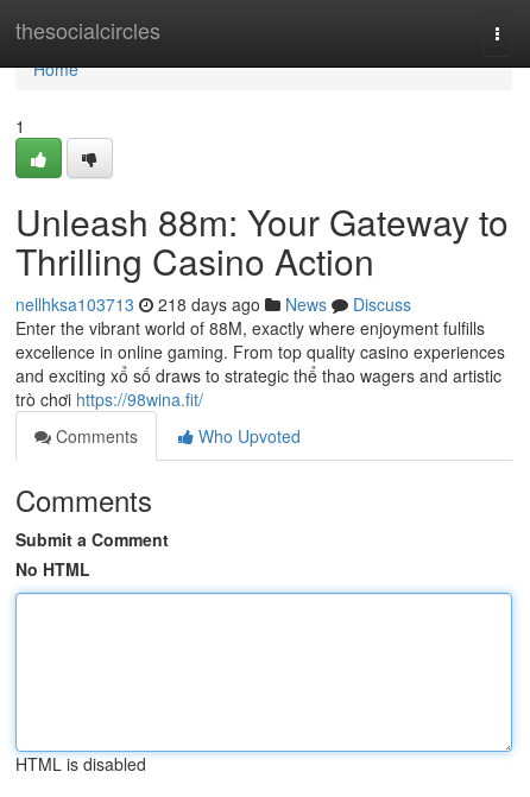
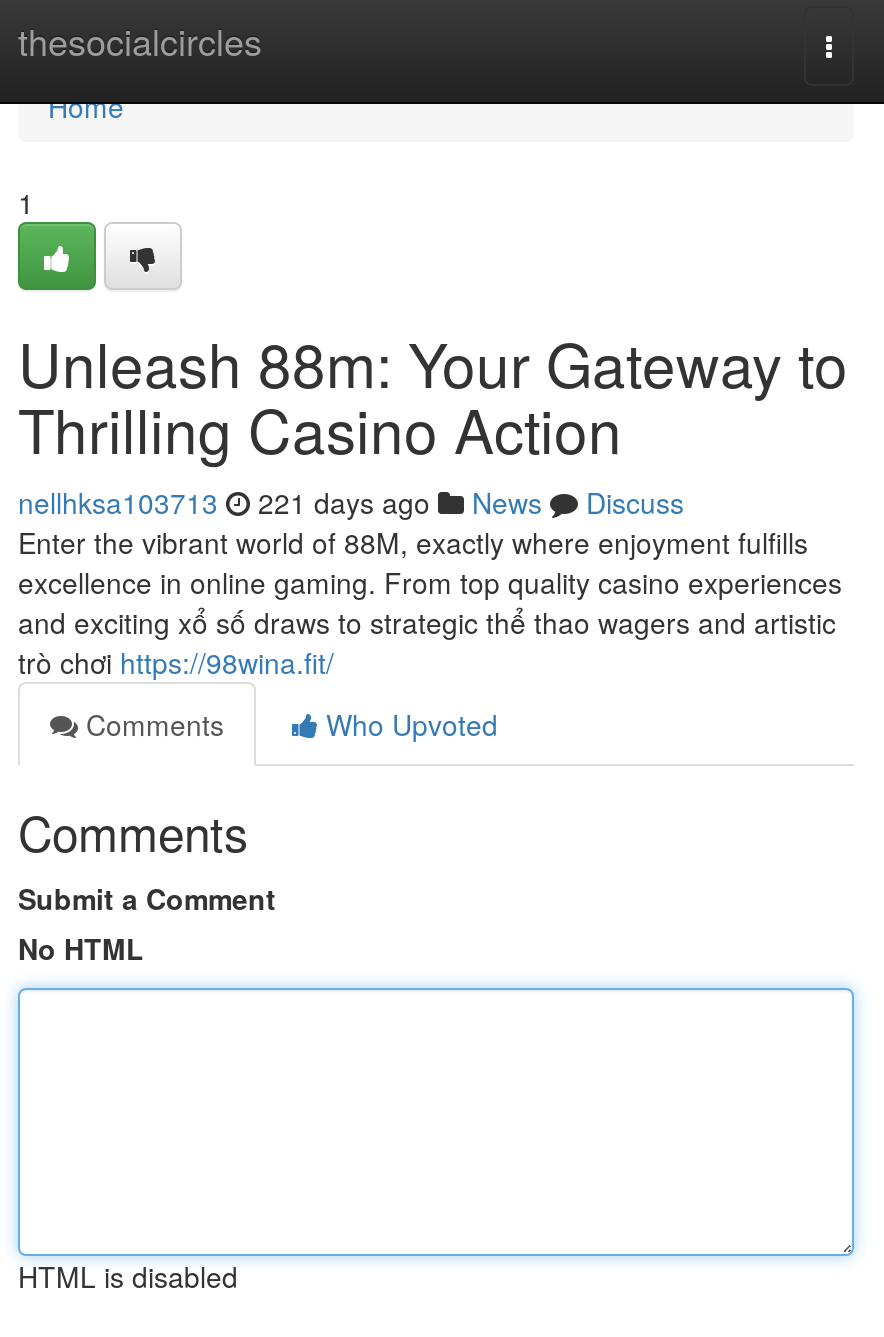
- nellhksa103713 218 days ago News Discuss
+ nellhksa103713 221 days ago News Discuss
